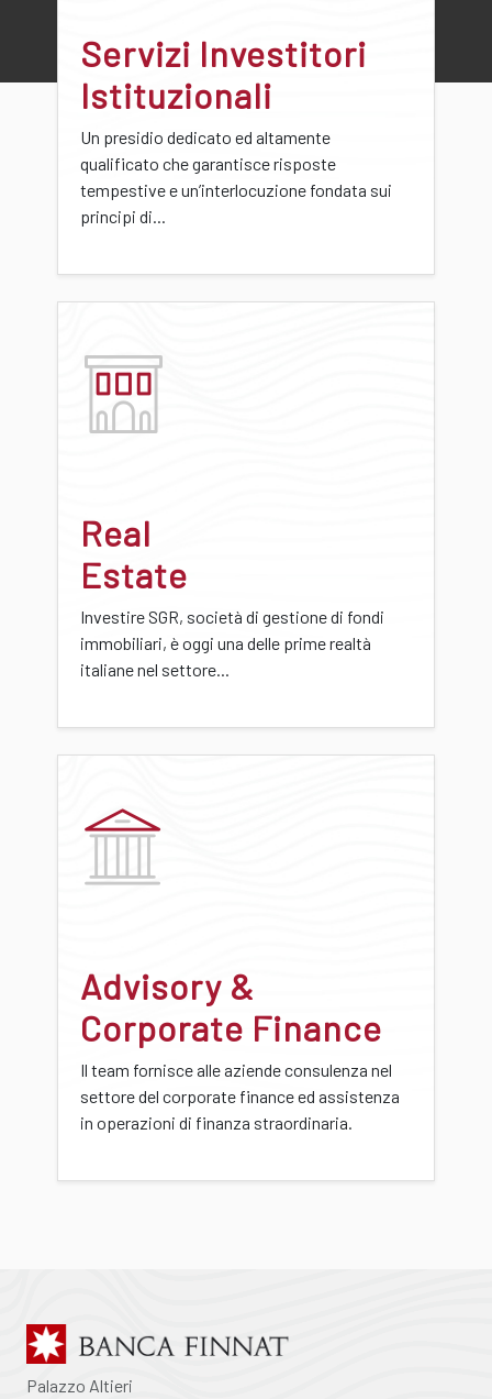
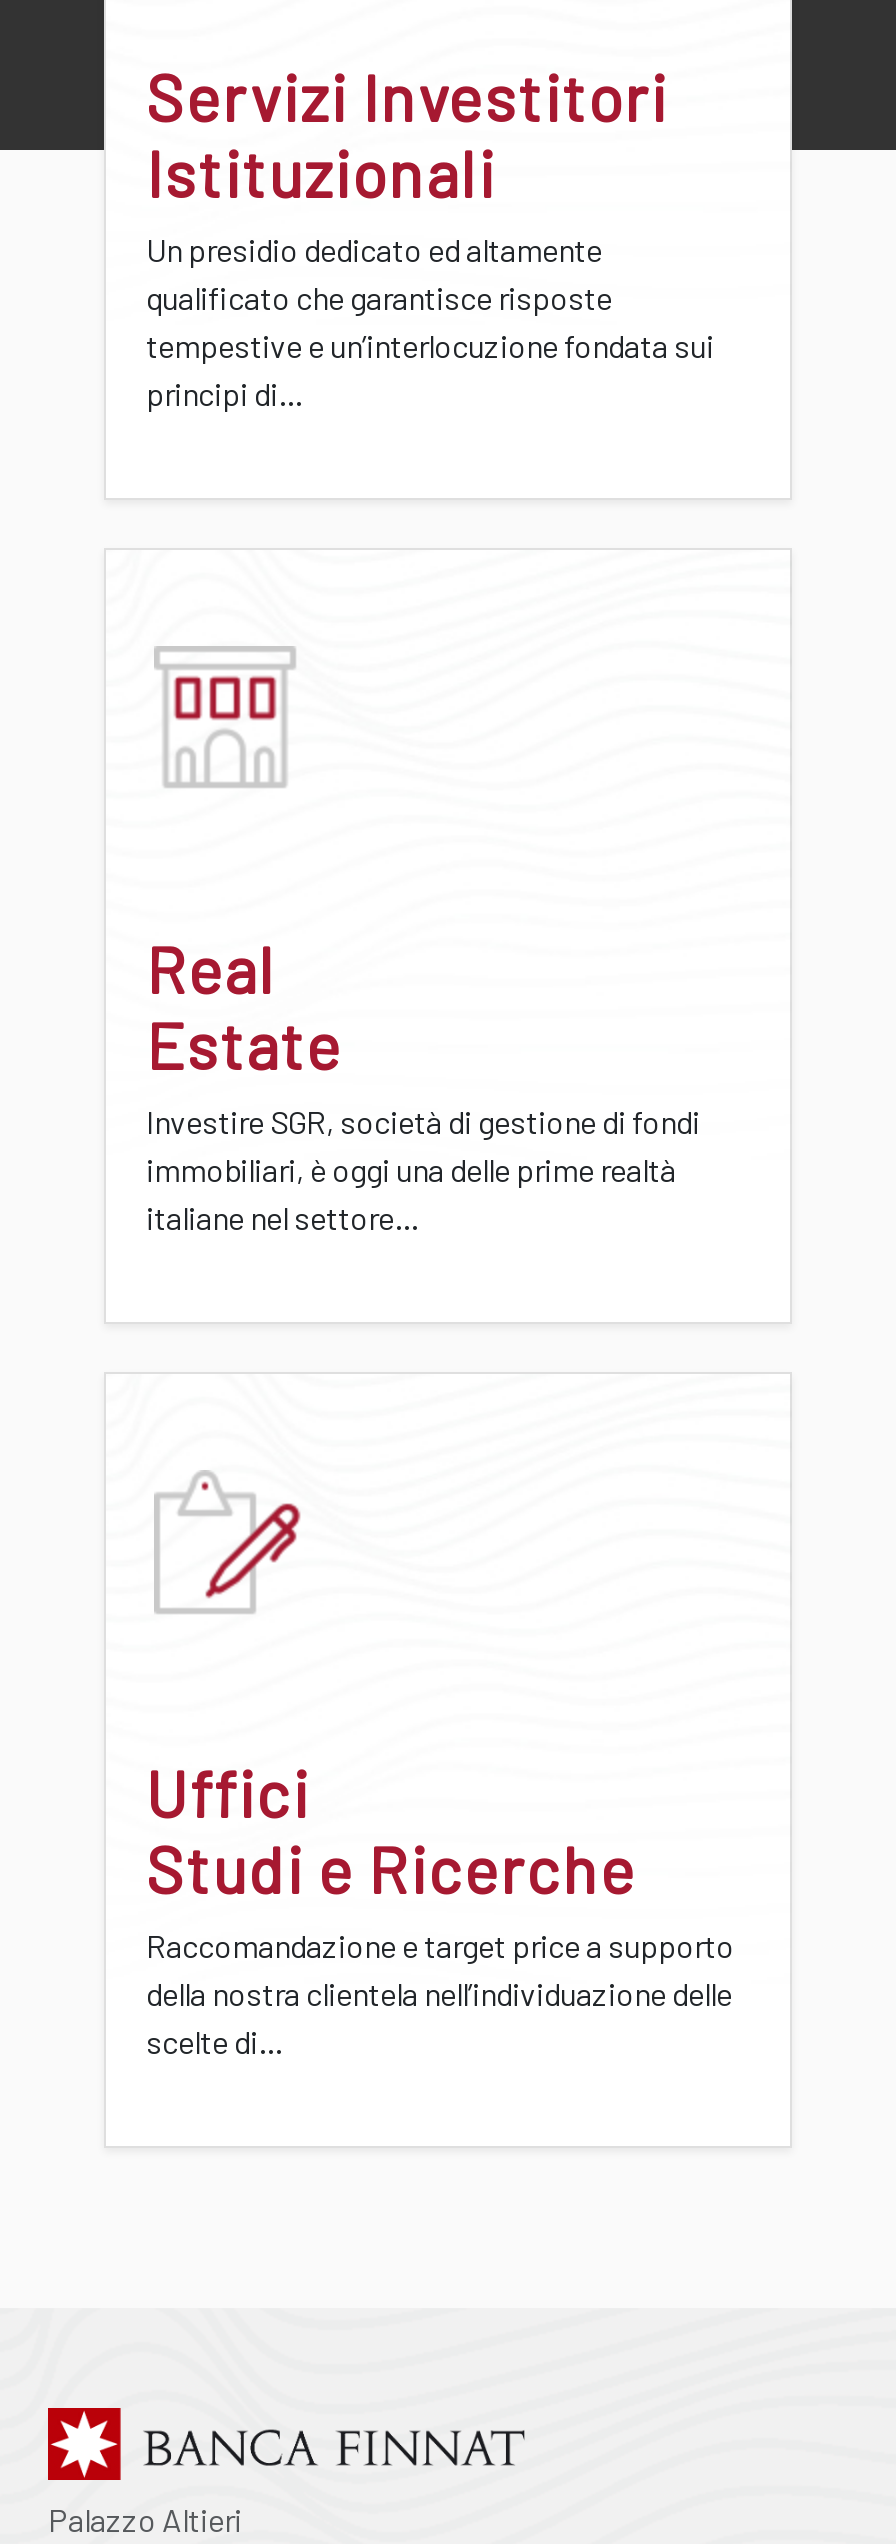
- [image]
+ [image]

- Advisory &
- Corporate Finance
- Il team fornisce alle aziende consulenza nel
- settore del corporate finance ed assistenza
- in operazioni di finanza straordinaria.
+ Uffici
+ Studi e Ricerche
+ Raccomandazione e target price a supporto
+ della nostra clientela nell’individuazione delle
+ scelte di...
